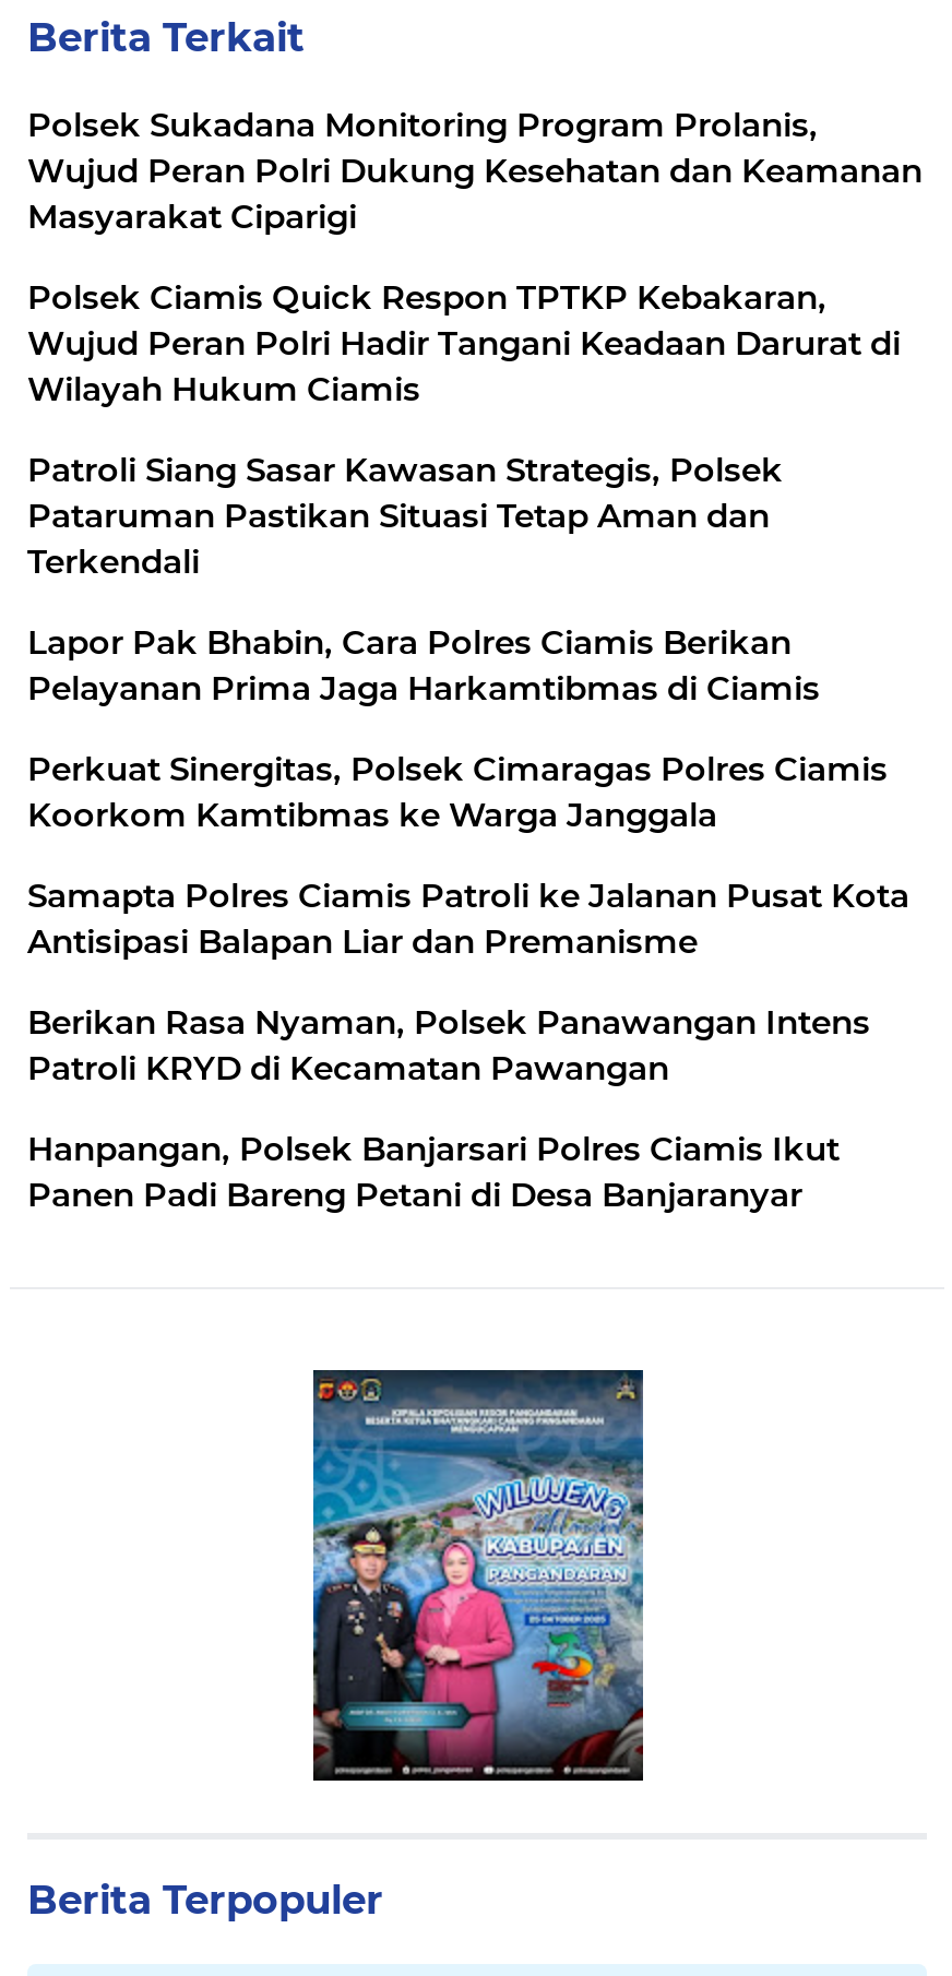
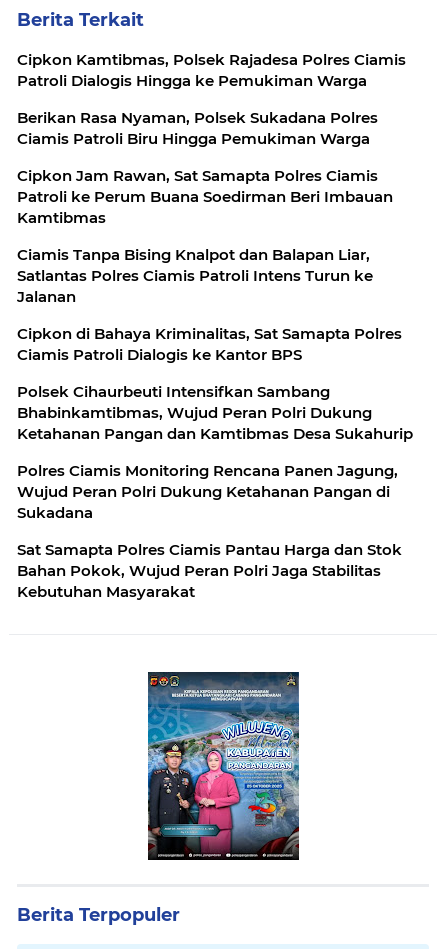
- Polsek Sukadana Monitoring Program Prolanis,
- Wujud Peran Polri Dukung Kesehatan dan Keamanan
- Masyarakat Ciparigi
+ Cipkon Kamtibmas, Polsek Rajadesa Polres Ciamis
+ Patroli Dialogis Hingga ke Pemukiman Warga

- Polsek Ciamis Quick Respon TPTKP Kebakaran,
- Wujud Peran Polri Hadir Tangani Keadaan Darurat di
- Wilayah Hukum Ciamis
+ Berikan Rasa Nyaman, Polsek Sukadana Polres
+ Ciamis Patroli Biru Hingga Pemukiman Warga

- Patroli Siang Sasar Kawasan Strategis, Polsek
- Pataruman Pastikan Situasi Tetap Aman dan
- Terkendali
+ Cipkon Jam Rawan, Sat Samapta Polres Ciamis
+ Patroli ke Perum Buana Soedirman Beri Imbauan
+ Kamtibmas

- Lapor Pak Bhabin, Cara Polres Ciamis Berikan
- Pelayanan Prima Jaga Harkamtibmas di Ciamis
+ Ciamis Tanpa Bising Knalpot dan Balapan Liar,
+ Satlantas Polres Ciamis Patroli Intens Turun ke
+ Jalanan

- Perkuat Sinergitas, Polsek Cimaragas Polres Ciamis
- Koorkom Kamtibmas ke Warga Janggala
+ Cipkon di Bahaya Kriminalitas, Sat Samapta Polres
+ Ciamis Patroli Dialogis ke Kantor BPS

- Samapta Polres Ciamis Patroli ke Jalanan Pusat Kota
- Antisipasi Balapan Liar dan Premanisme
+ Polsek Cihaurbeuti Intensifkan Sambang
+ Bhabinkamtibmas, Wujud Peran Polri Dukung
+ Ketahanan Pangan dan Kamtibmas Desa Sukahurip

- Berikan Rasa Nyaman, Polsek Panawangan Intens
- Patroli KRYD di Kecamatan Pawangan
+ Polres Ciamis Monitoring Rencana Panen Jagung,
+ Wujud Peran Polri Dukung Ketahanan Pangan di
+ Sukadana

- Hanpangan, Polsek Banjarsari Polres Ciamis Ikut
- Panen Padi Bareng Petani di Desa Banjaranyar
+ Sat Samapta Polres Ciamis Pantau Harga dan Stok
+ Bahan Pokok, Wujud Peran Polri Jaga Stabilitas
+ Kebutuhan Masyarakat
